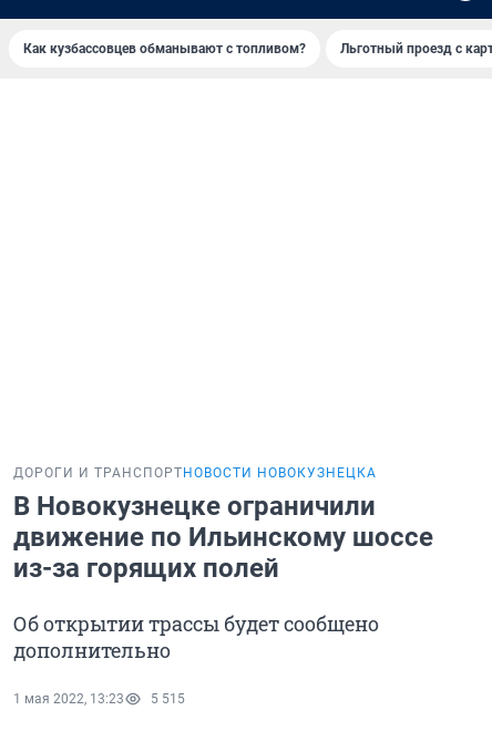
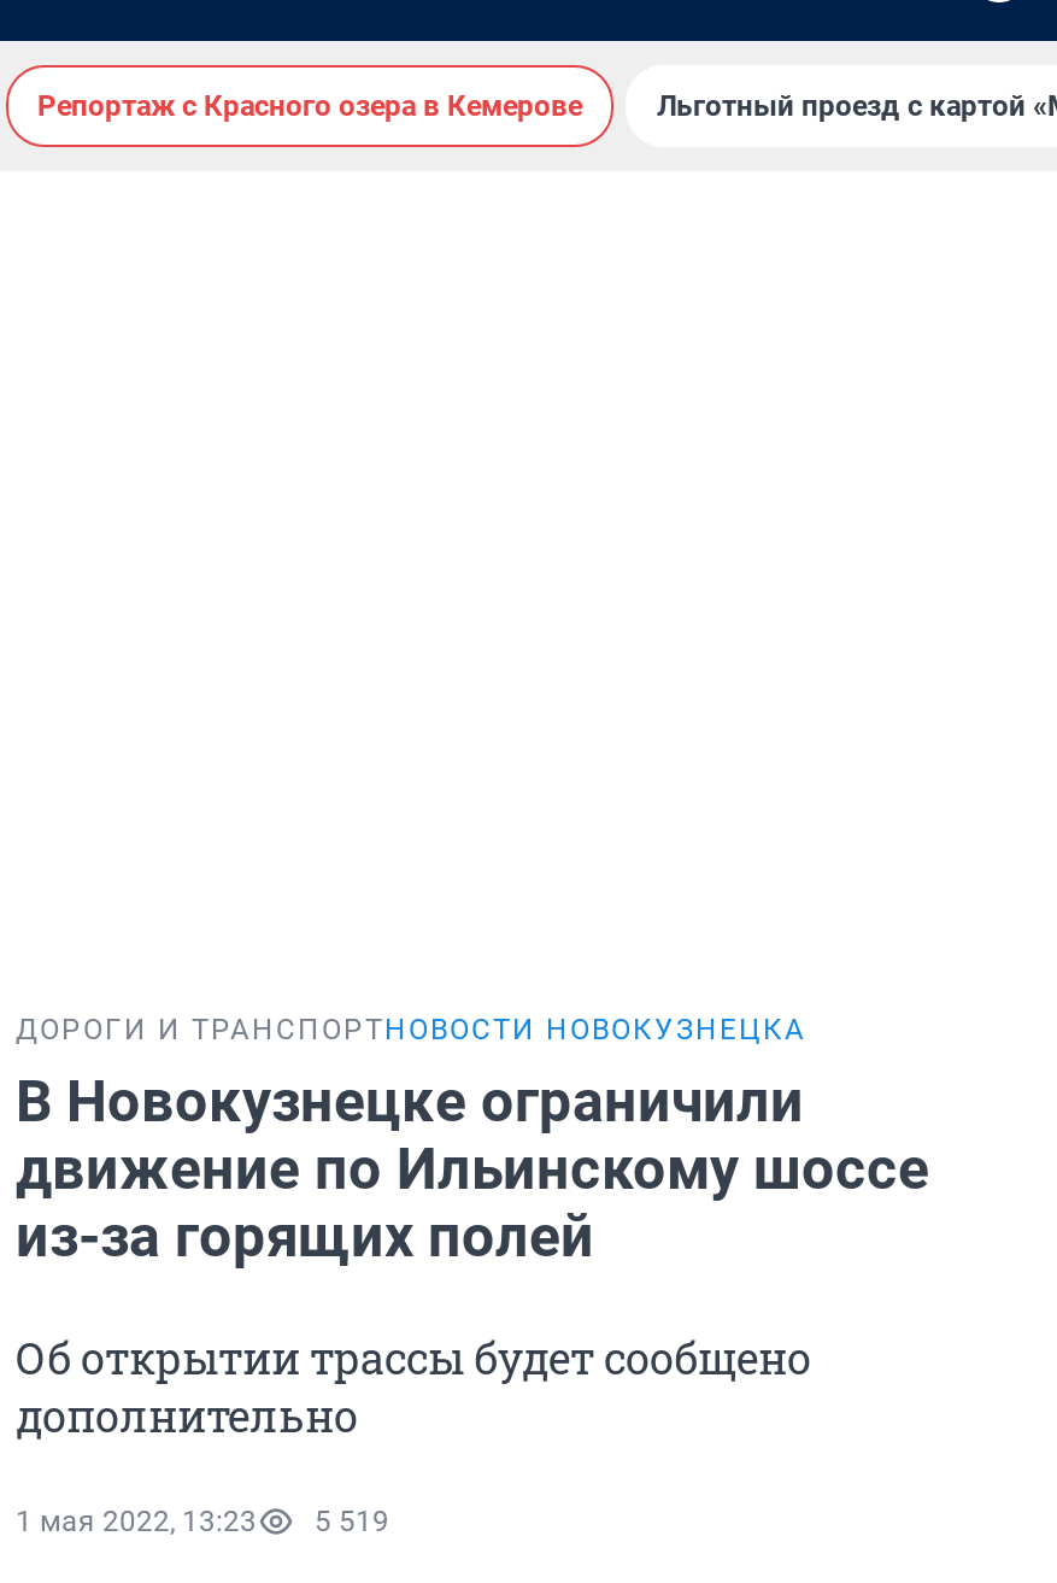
- Как кузбассовцев обманывают с топливом?
+ Репортаж с Красного озера в Кемерове

- 1 мая 2022, 13:23 5 515
+ 1 мая 2022, 13:23 5 519
